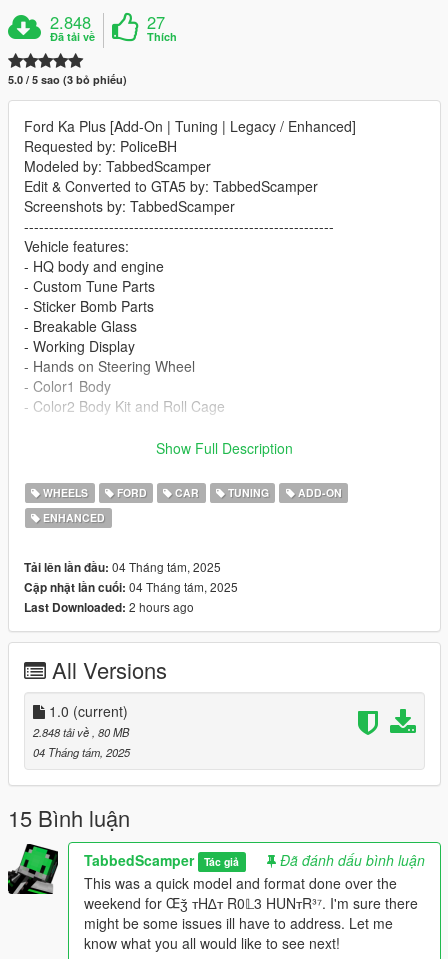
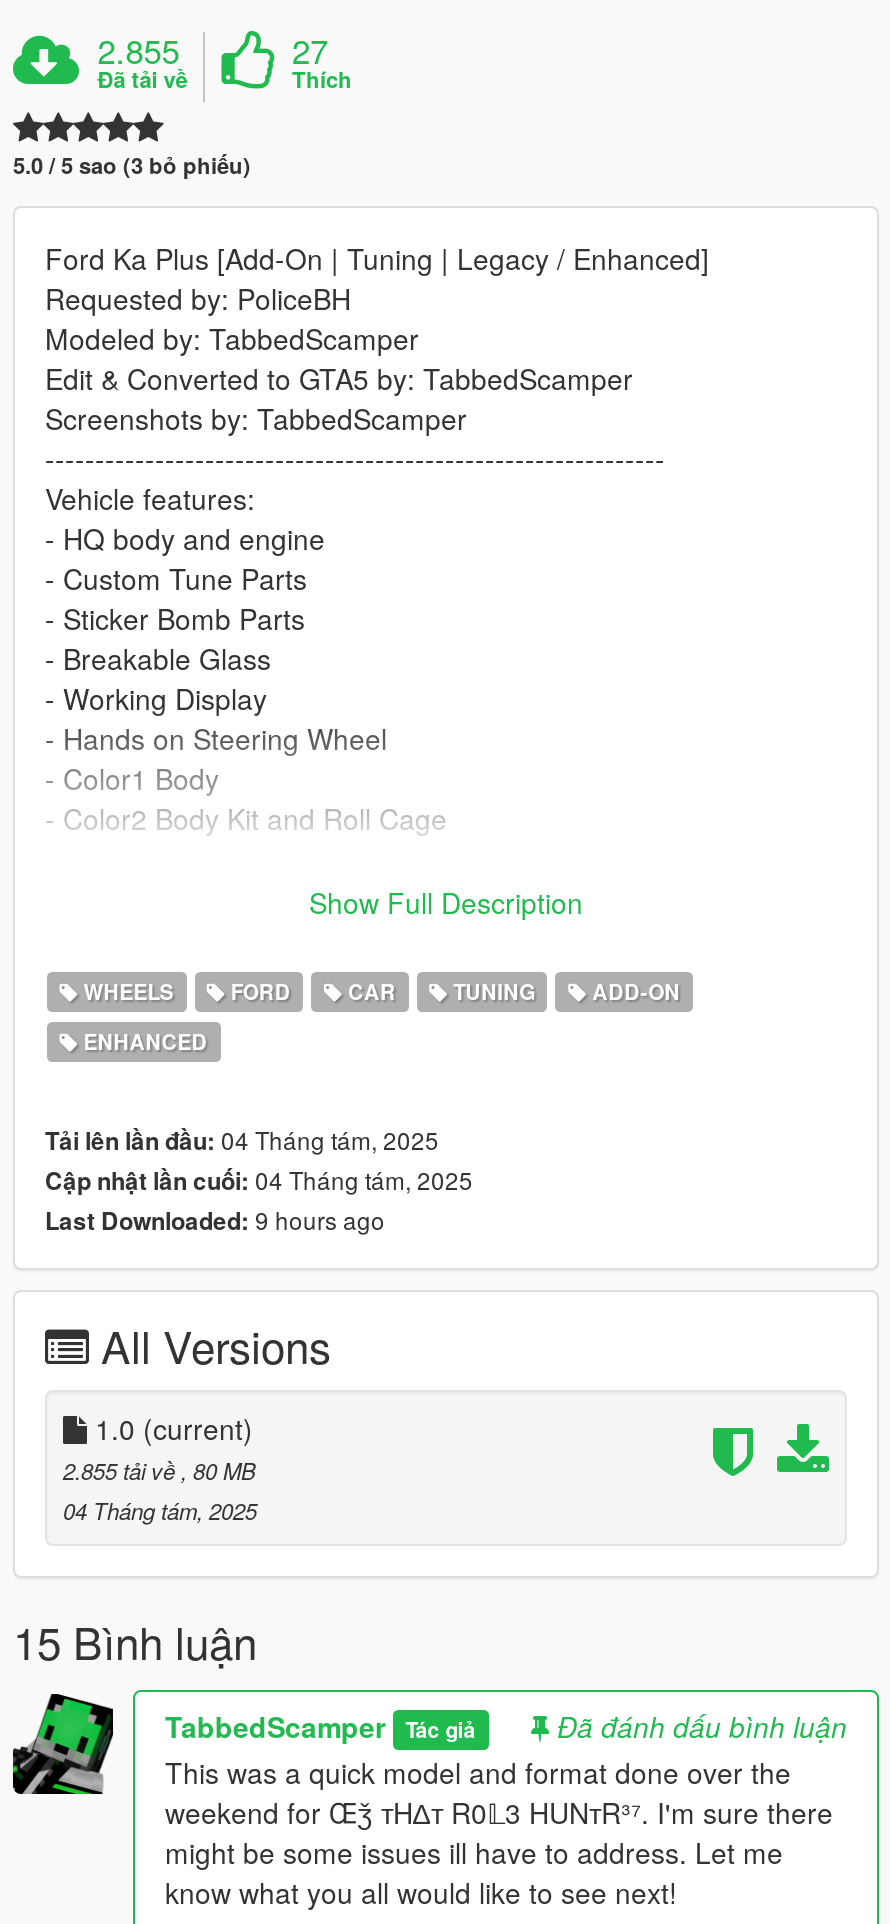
- 2.848
+ 2.855

- Last Downloaded: 2 hours ago
+ Last Downloaded: 9 hours ago

- 2.848 tải về, 80 MB
+ 2.855 tải về, 80 MB
